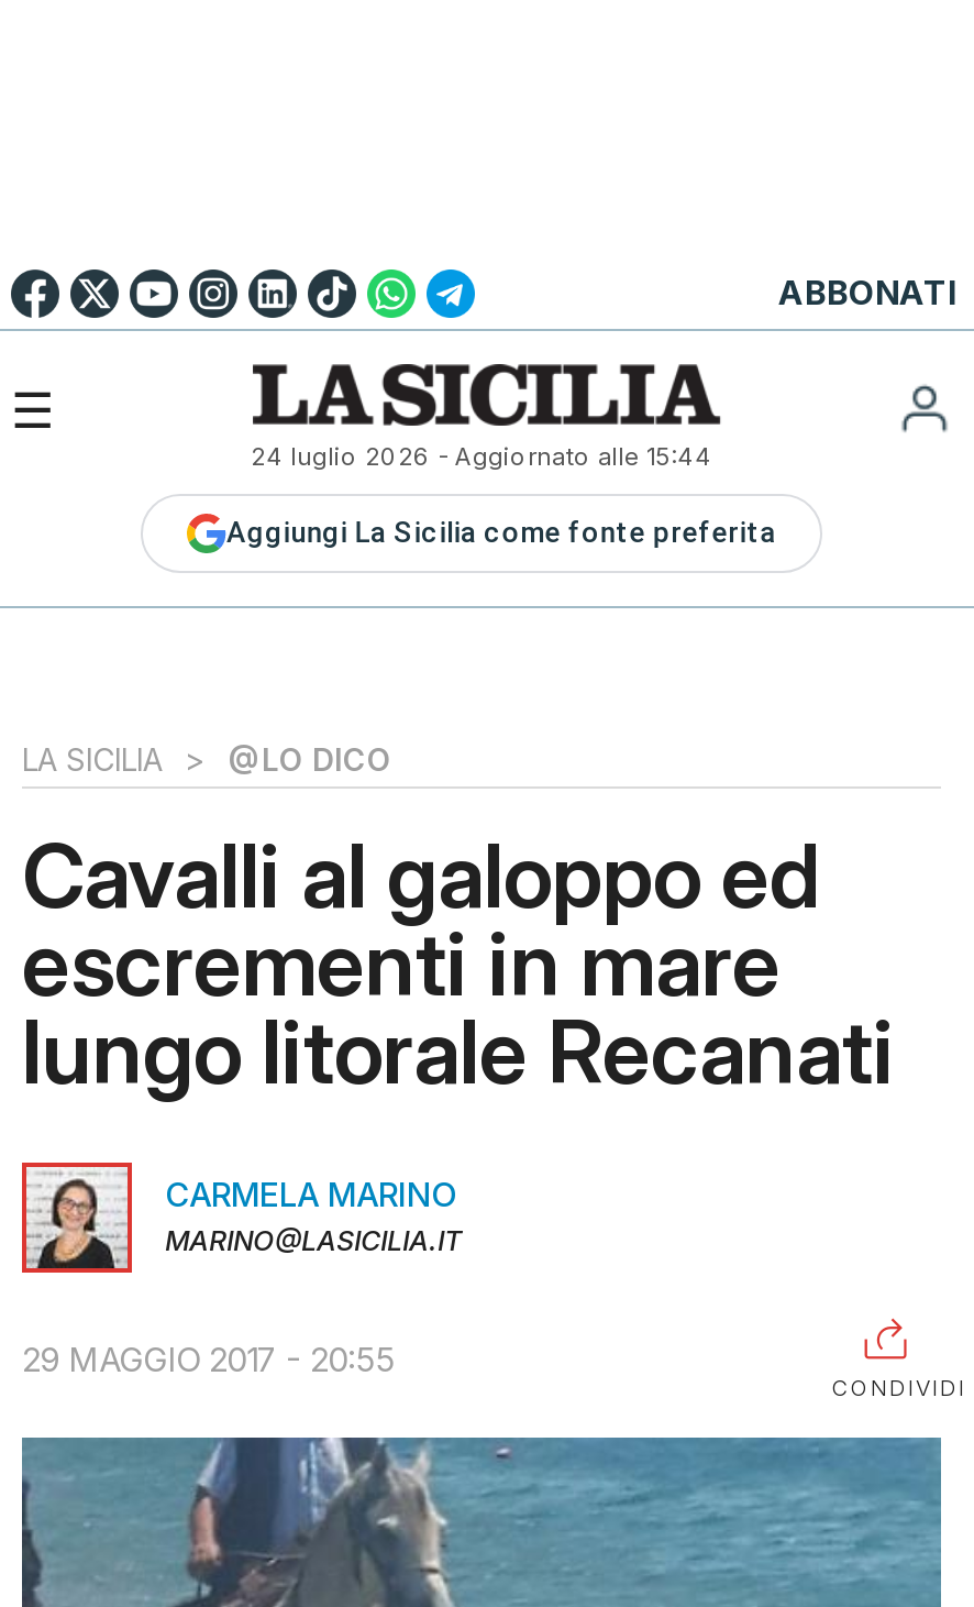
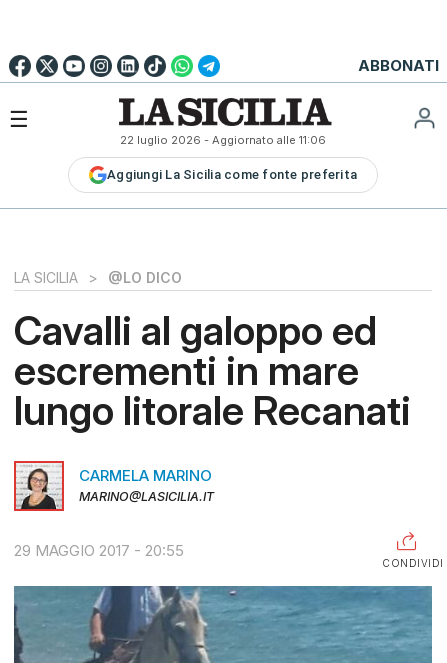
- 24 luglio 2026 - Aggiornato alle 15:44
+ 22 luglio 2026 - Aggiornato alle 11:06
